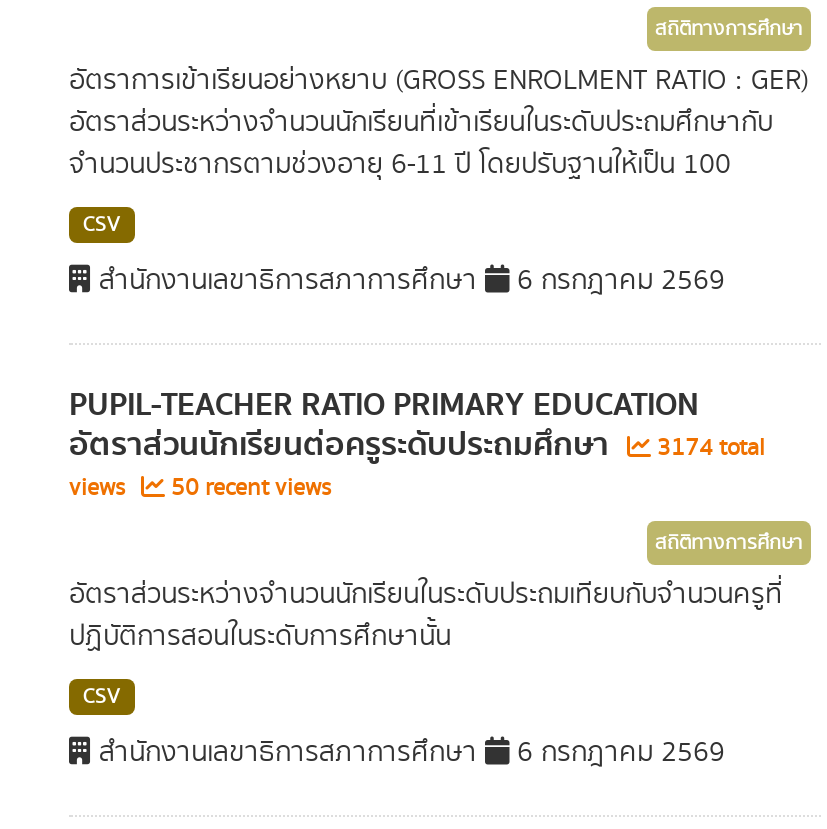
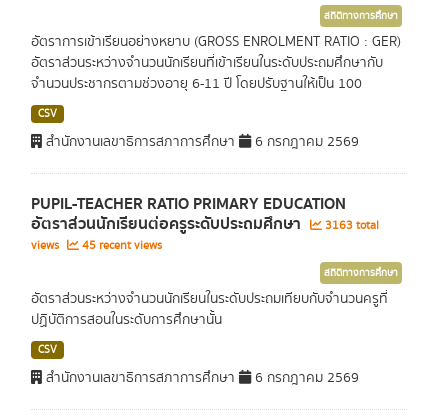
- อัตราส่วนนักเรียนต่อครูระดับประถมศึกษา 3174 total
+ อัตราส่วนนักเรียนต่อครูระดับประถมศึกษา 3163 total

- views 50 recent views
+ views 45 recent views
